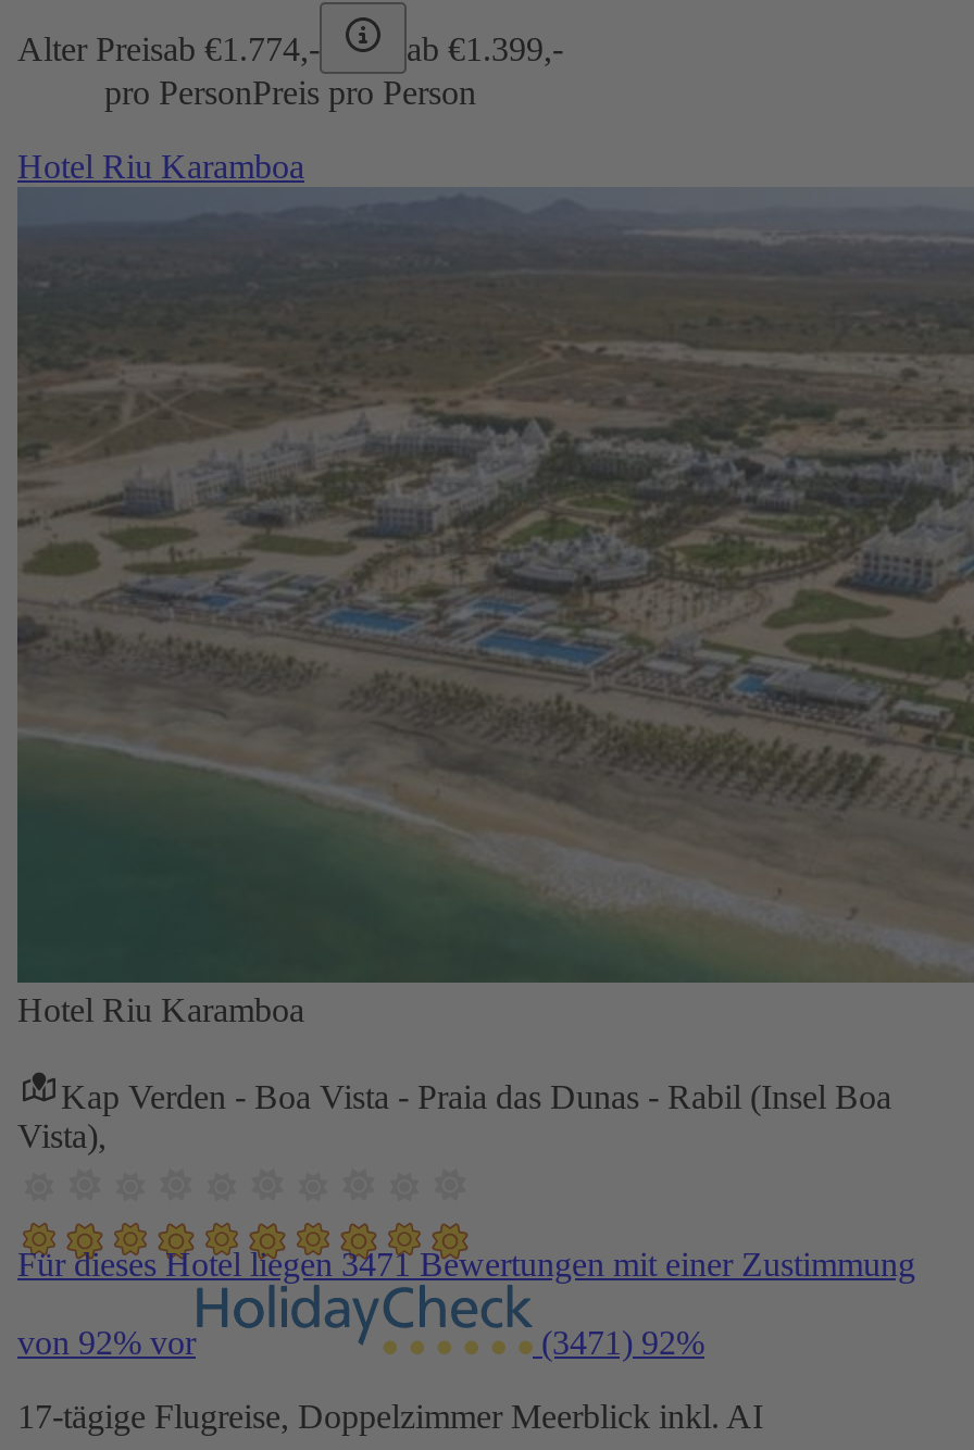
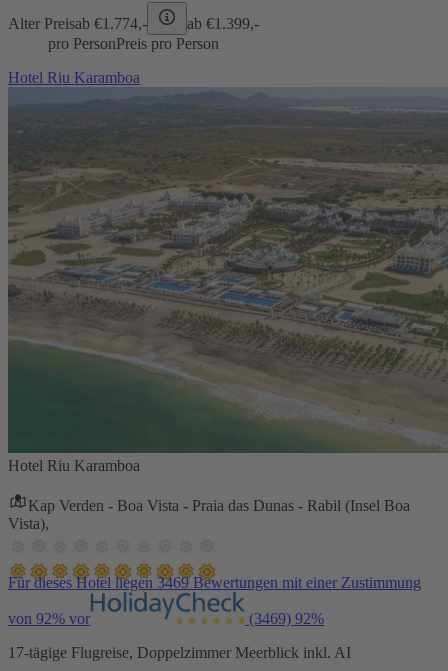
- Für dieses Hotel liegen 3471 Bewertungen mit einer Zustimmung
+ Für dieses Hotel liegen 3469 Bewertungen mit einer Zustimmung

- (3471) 92%
+ (3469) 92%
